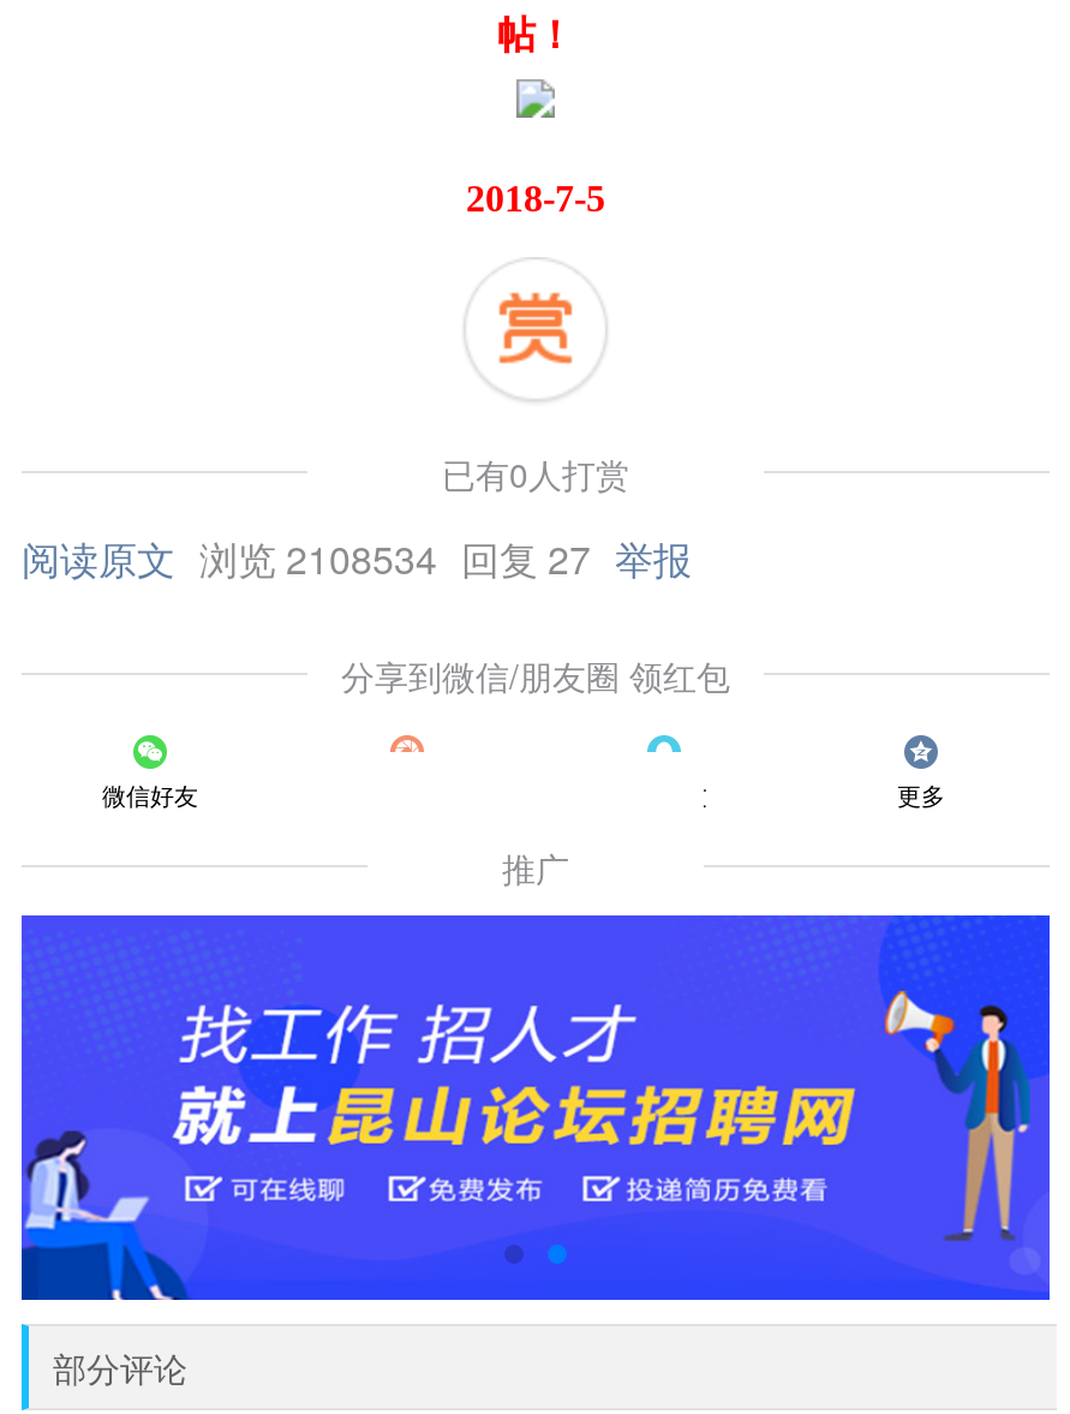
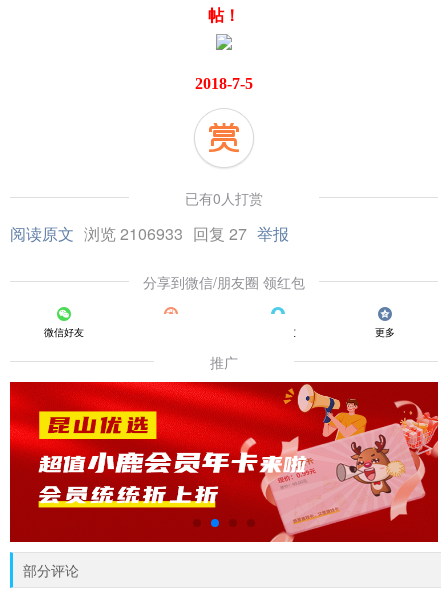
- 阅读原文 浏览 2108534 回复 27 举报
+ 阅读原文 浏览 2106933 回复 27 举报

- [image]
+ [image]
